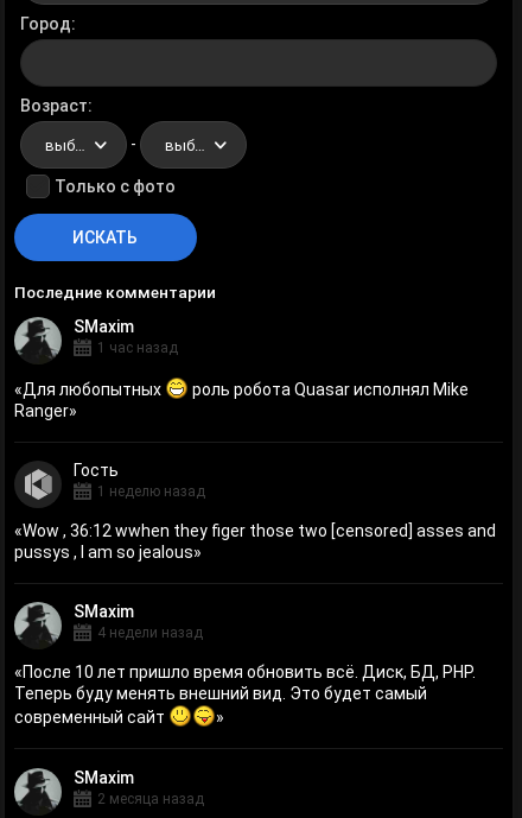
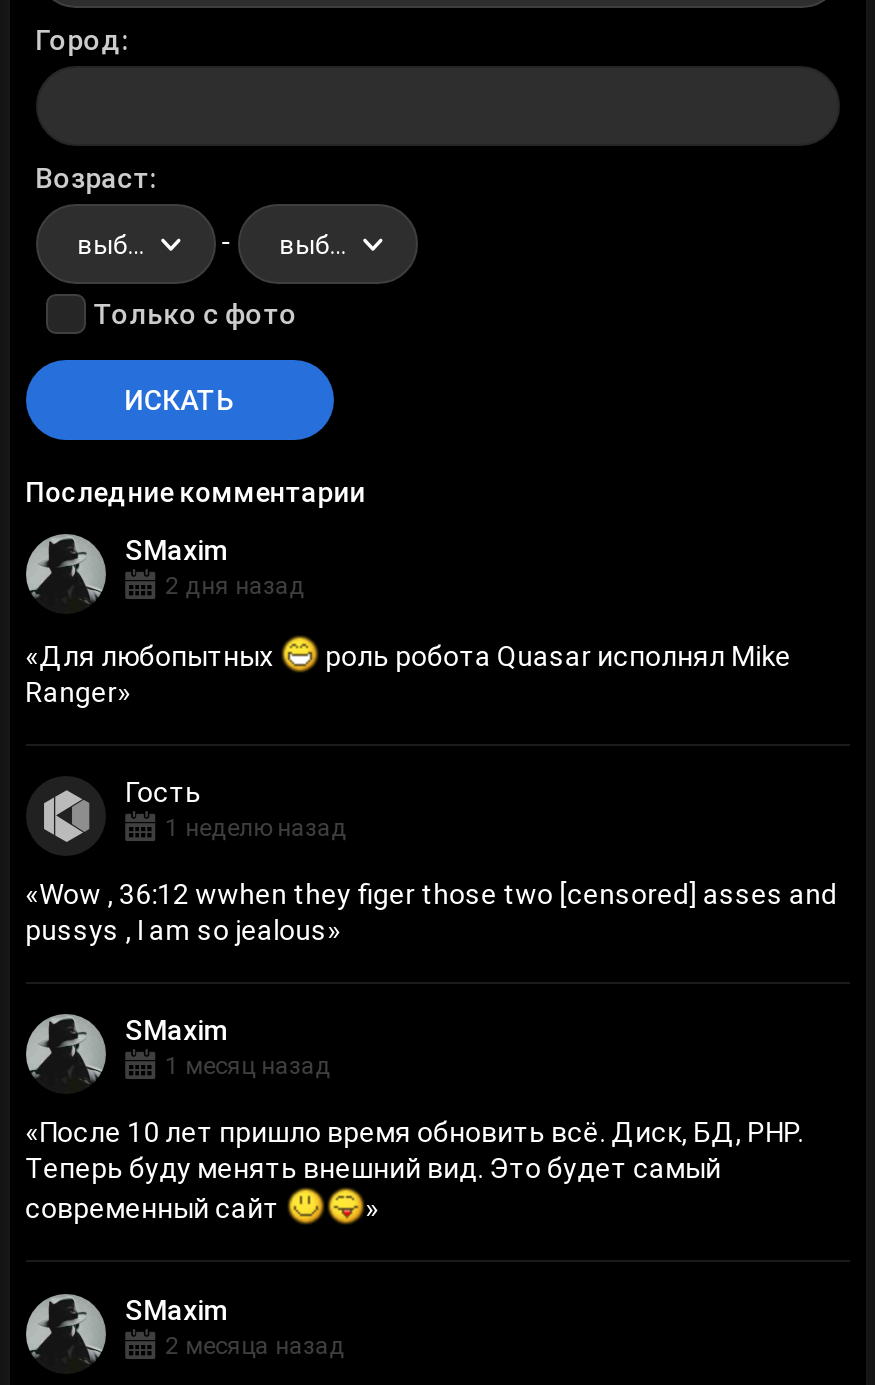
- 1 час назад
+ 2 дня назад

- 4 недели назад
+ 1 месяц назад
